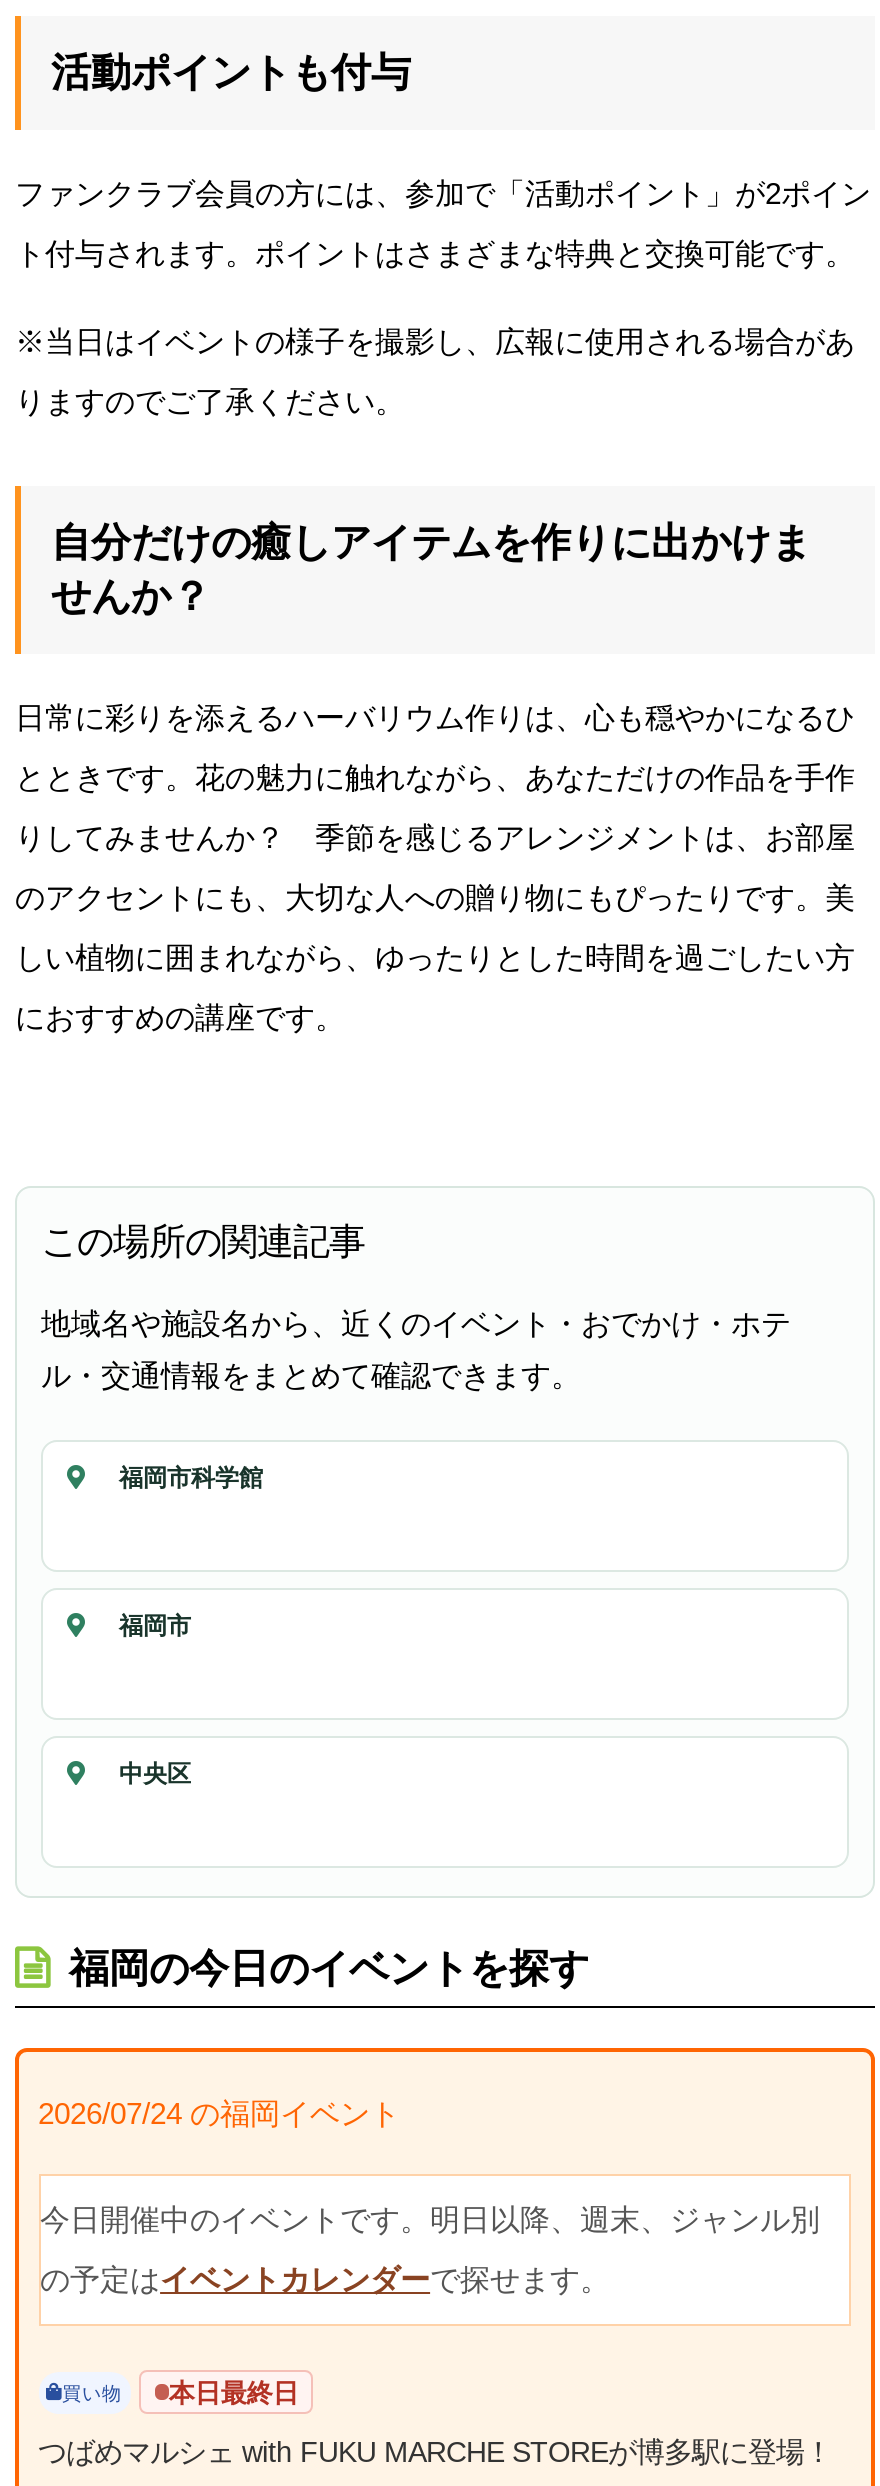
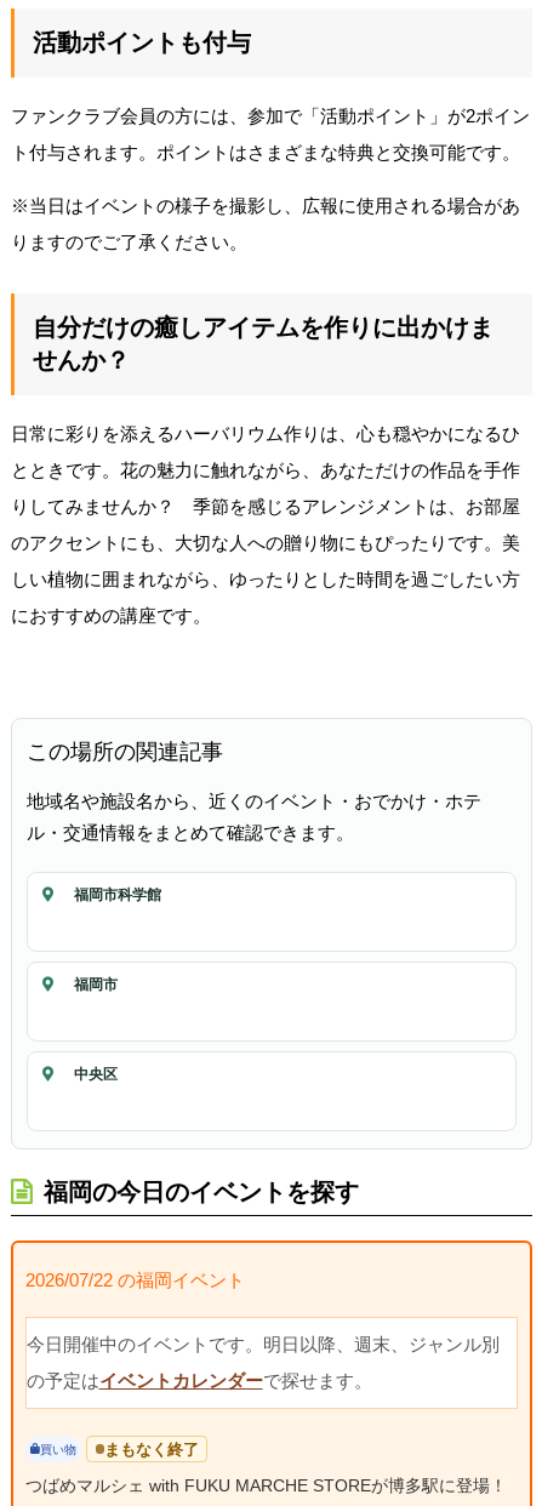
- 2026/07/24 の福岡イベント
+ 2026/07/22 の福岡イベント

- 本日最終日
+ まもなく終了
